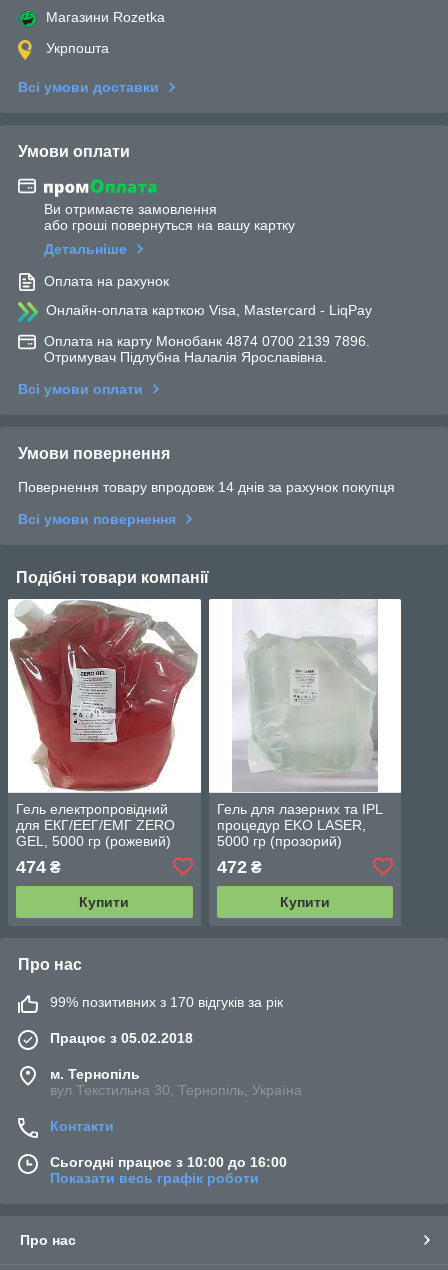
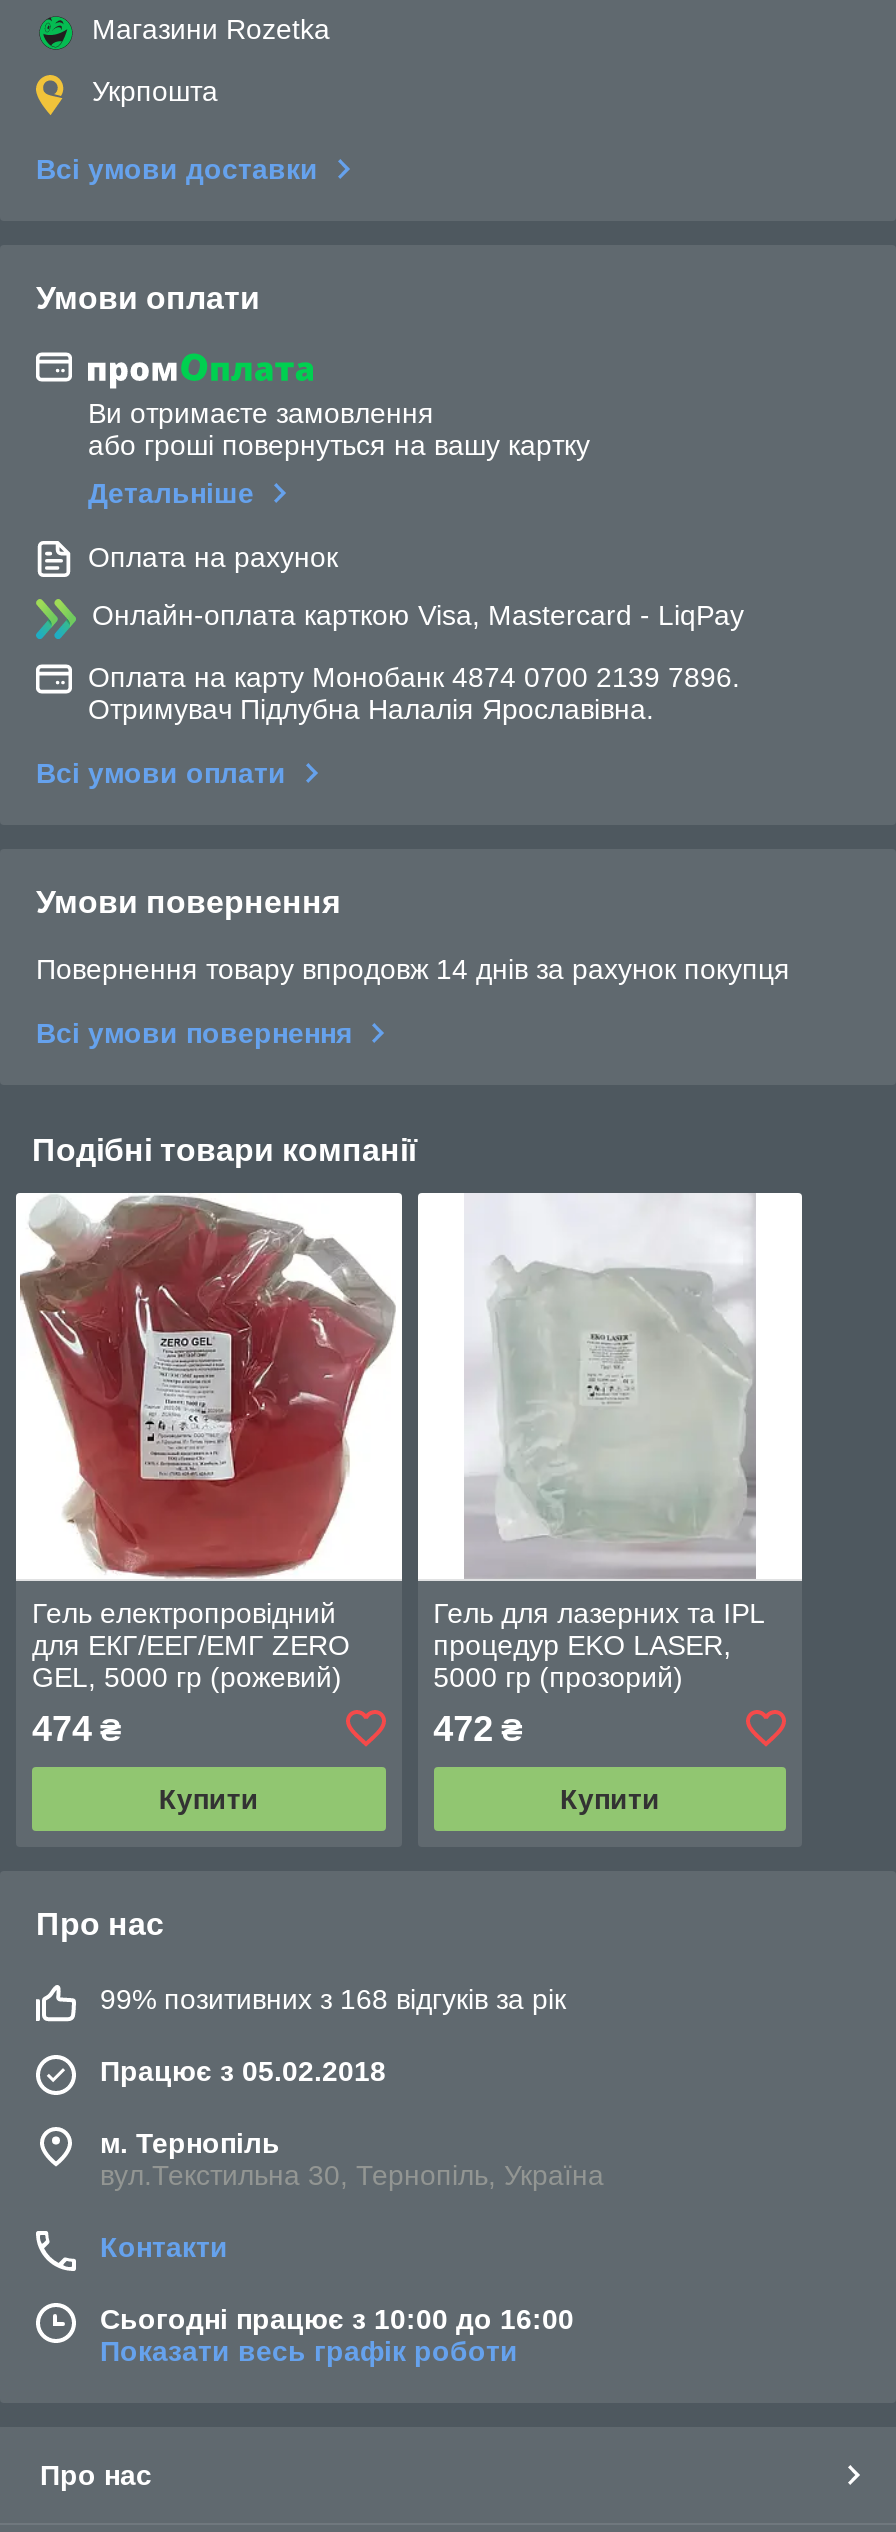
- 99% позитивних з 170 відгуків за рік
+ 99% позитивних з 168 відгуків за рік
